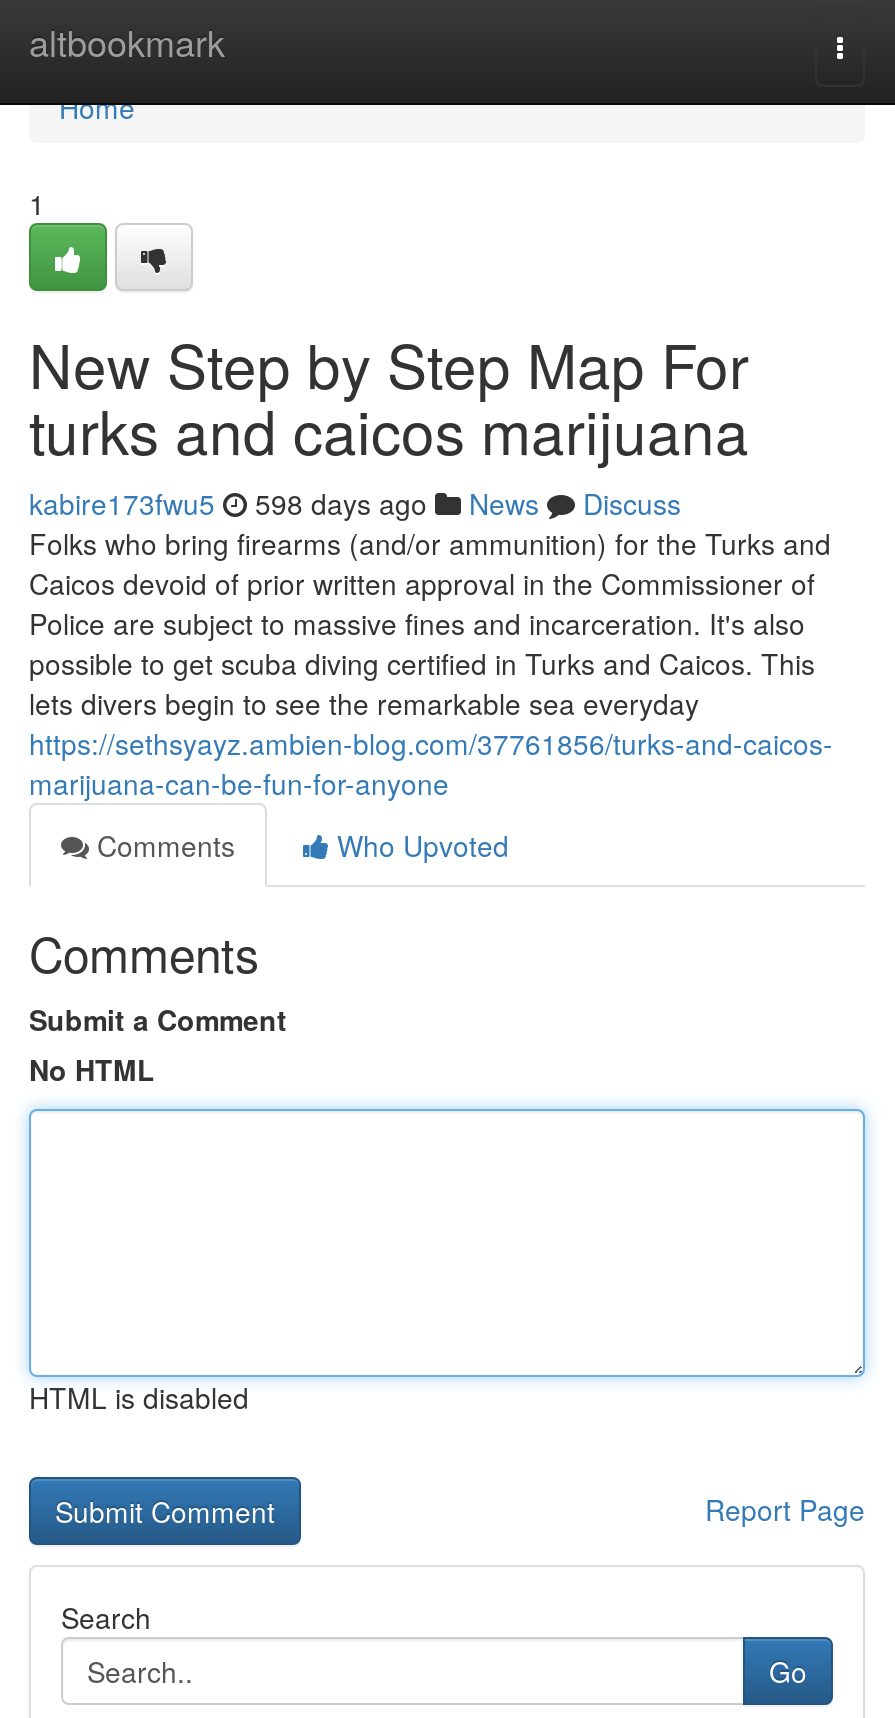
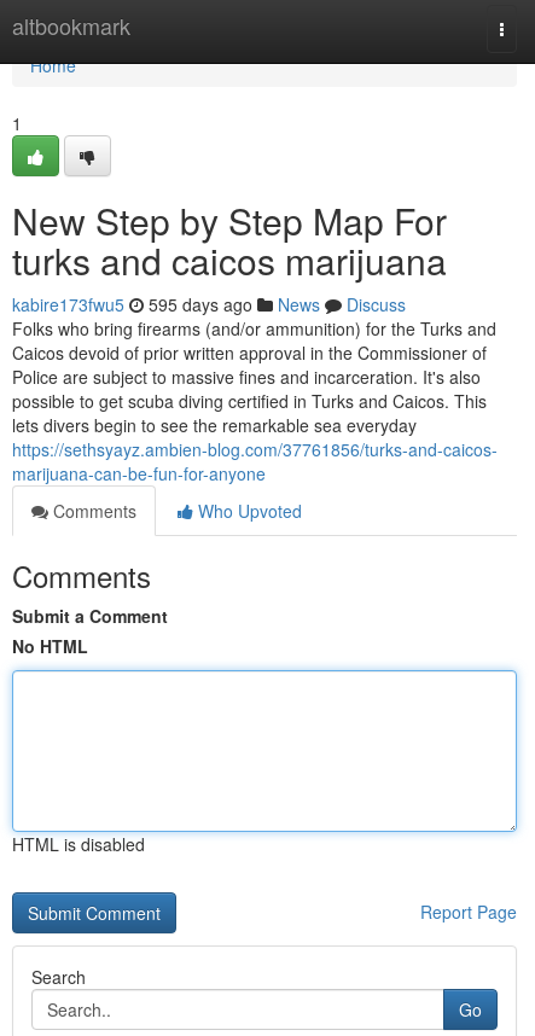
- kabire173fwu5 598 days ago News Discuss
+ kabire173fwu5 595 days ago News Discuss
